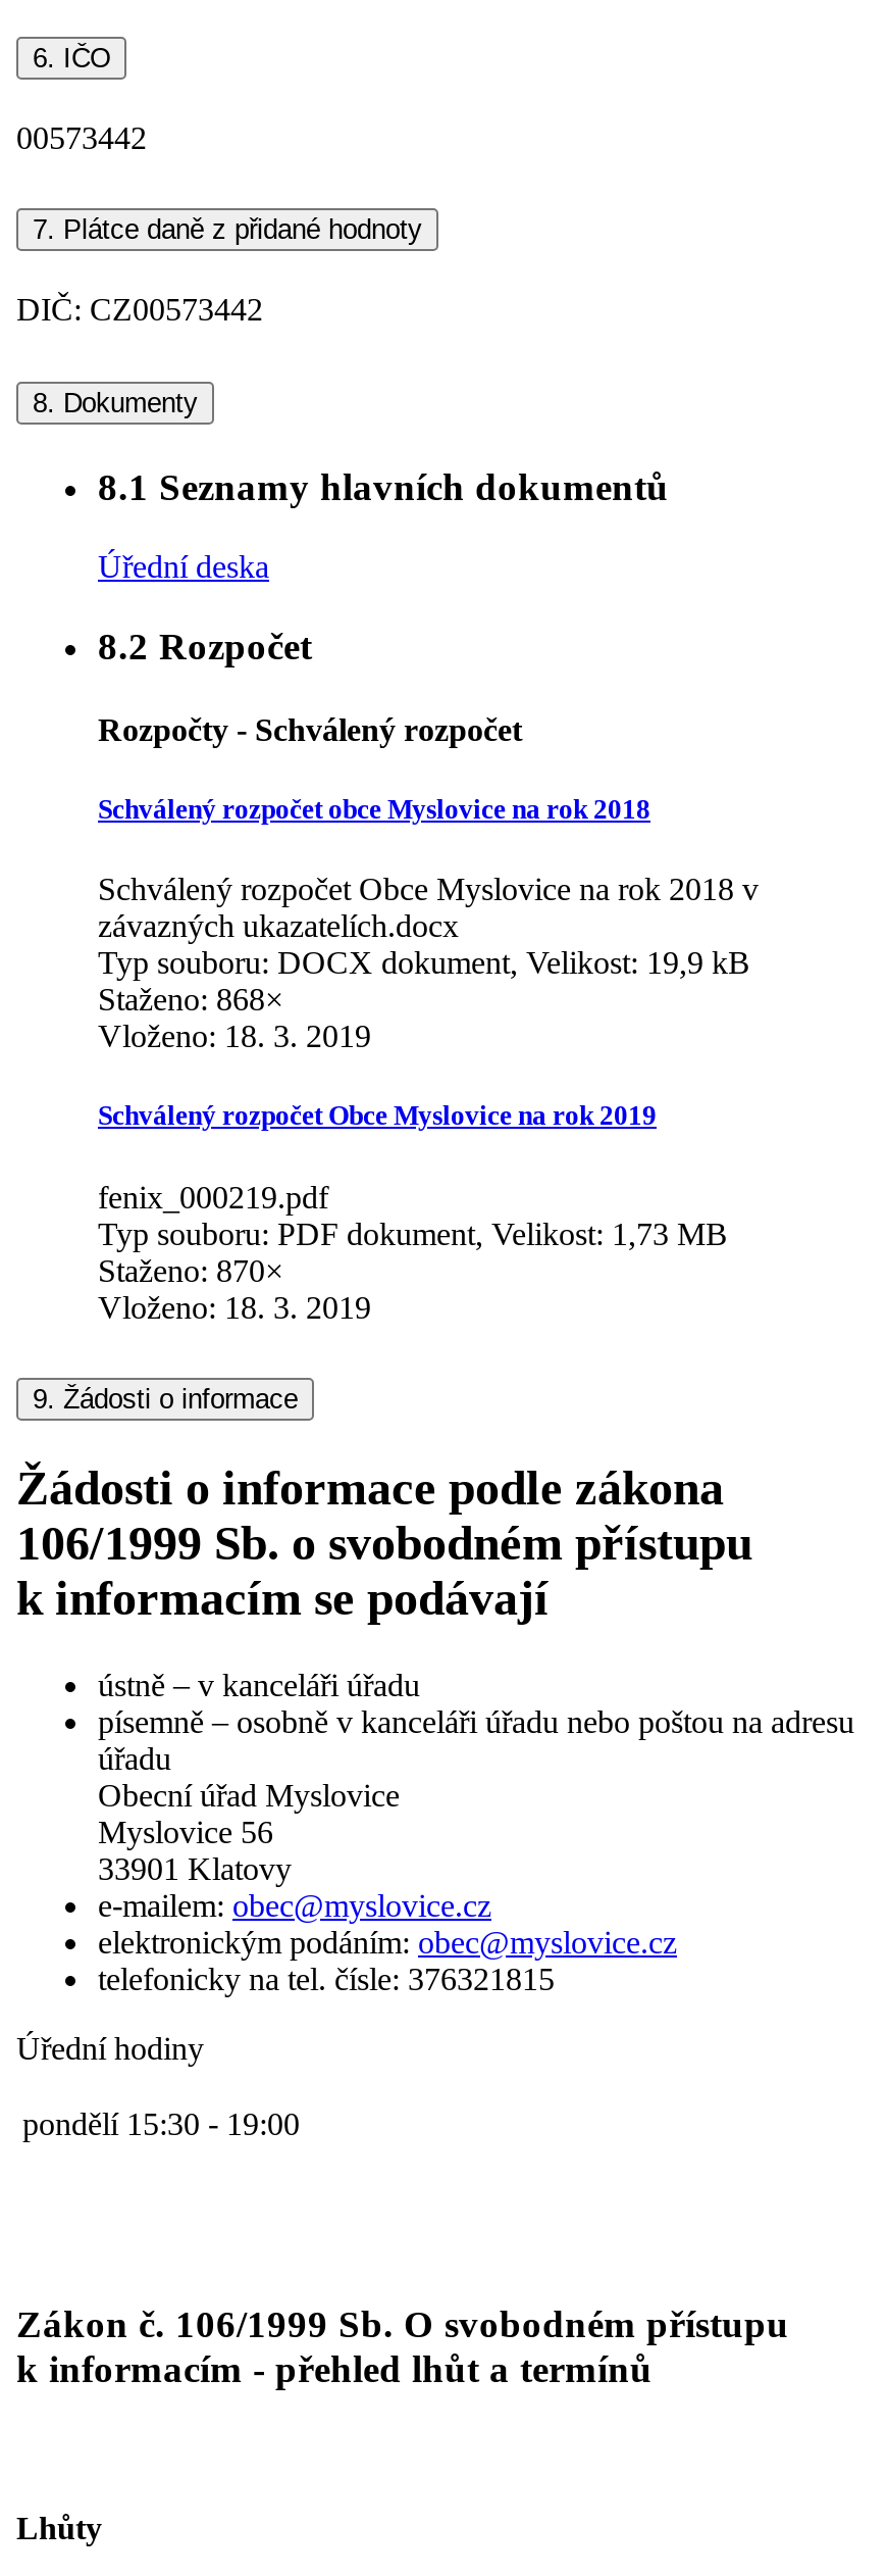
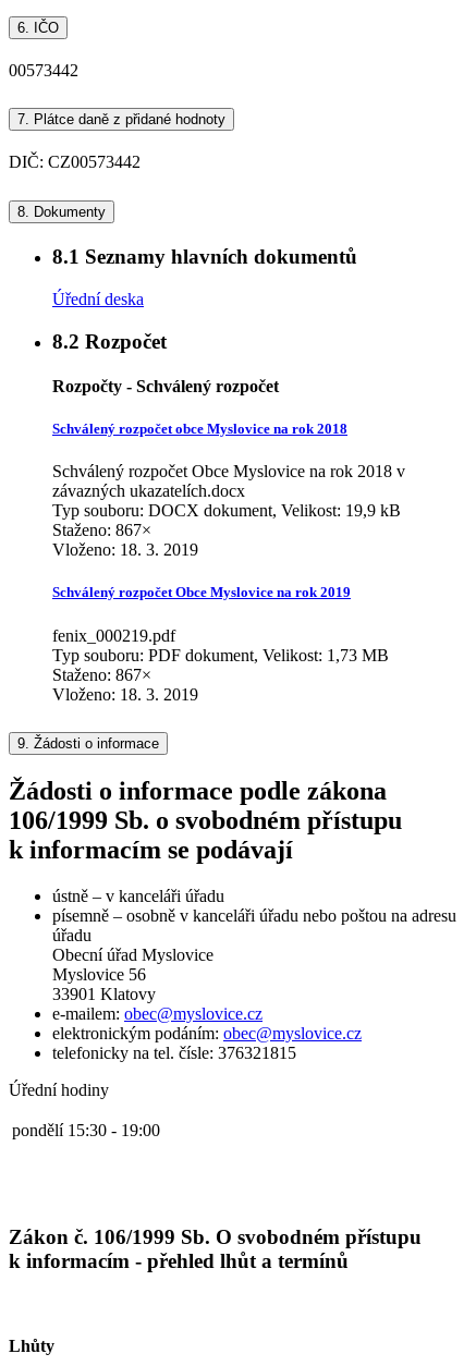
- Staženo: 868×
+ Staženo: 867×

- Staženo: 870×
+ Staženo: 867×
